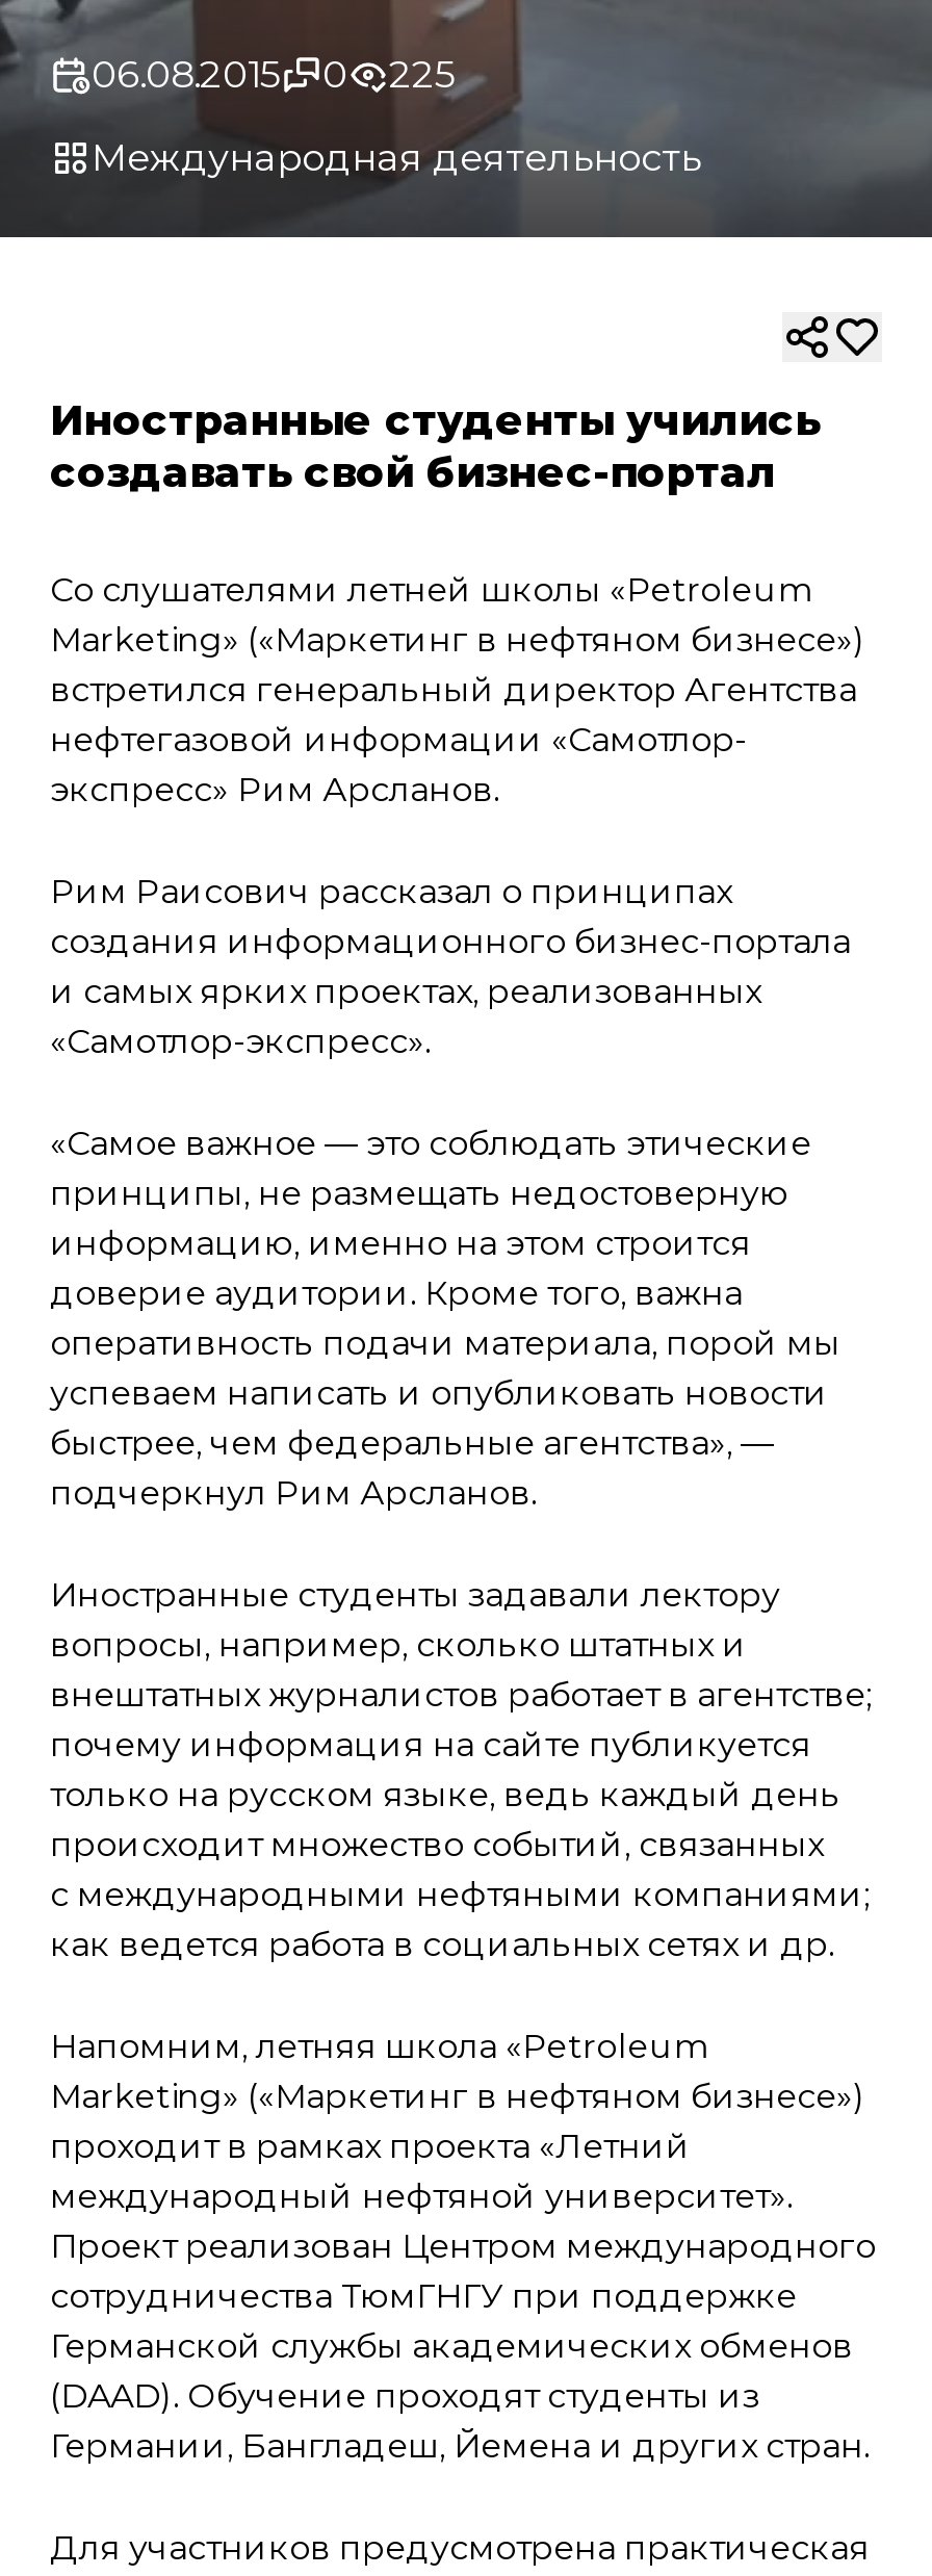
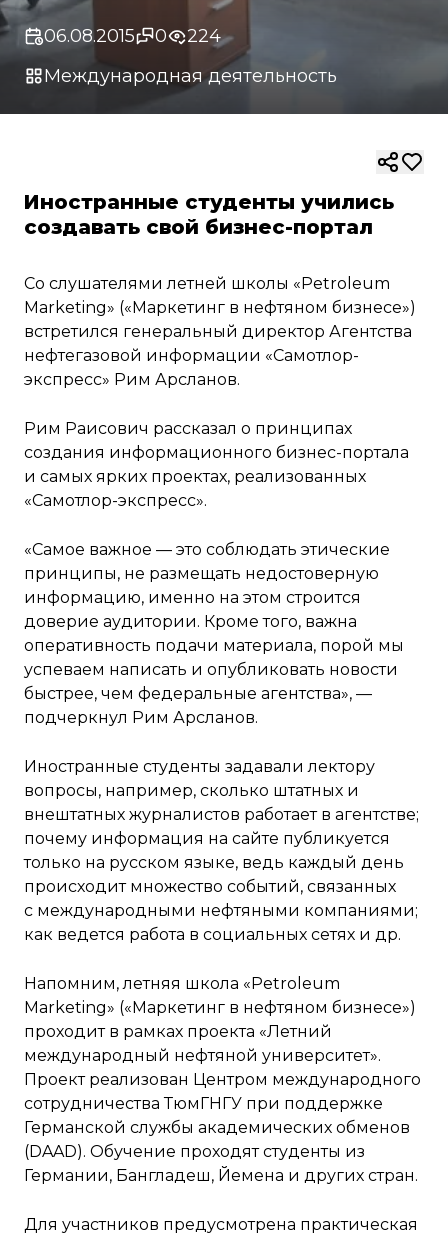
- 06.08.2015 0 225
+ 06.08.2015 0 224
